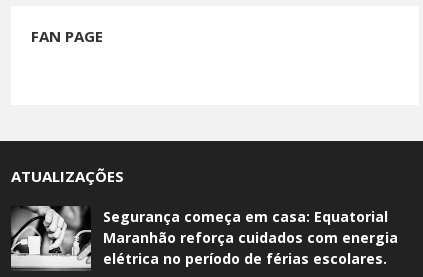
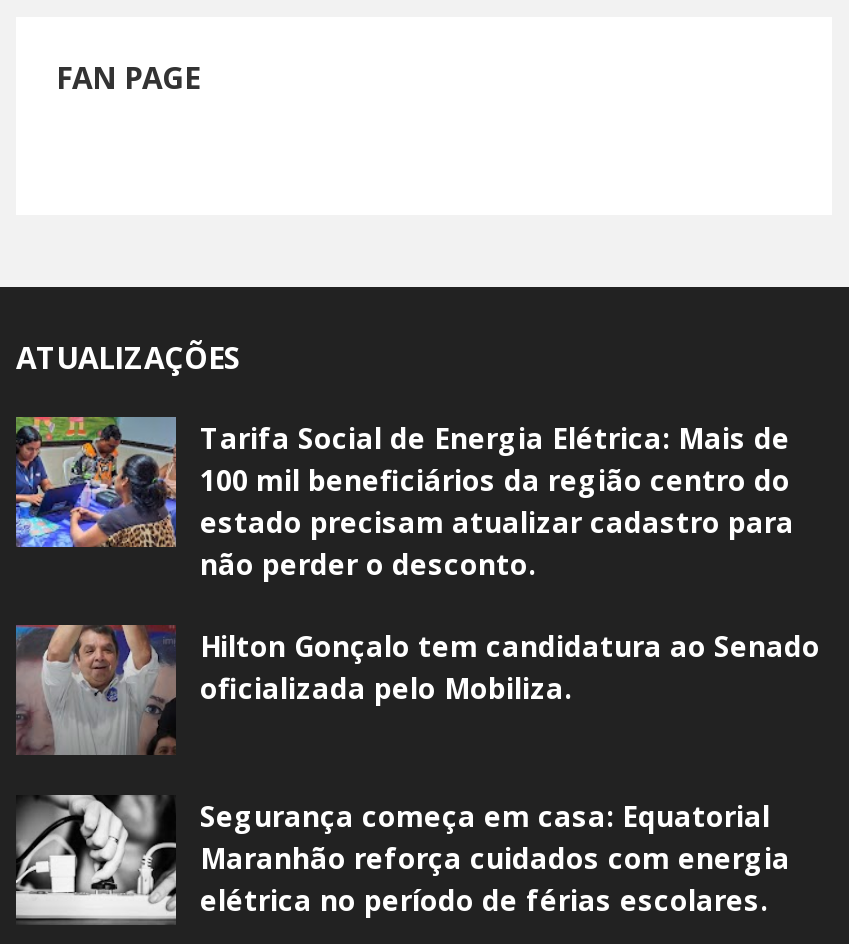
+ [image]
+ Tarifa Social de Energia Elétrica: Mais de
+ 100 mil beneficiários da região centro do
+ estado precisam atualizar cadastro para
+ não perder o desconto.
+ Hilton Gonçalo tem candidatura ao Senado
+ oficializada pelo Mobiliza.

+ [image]
